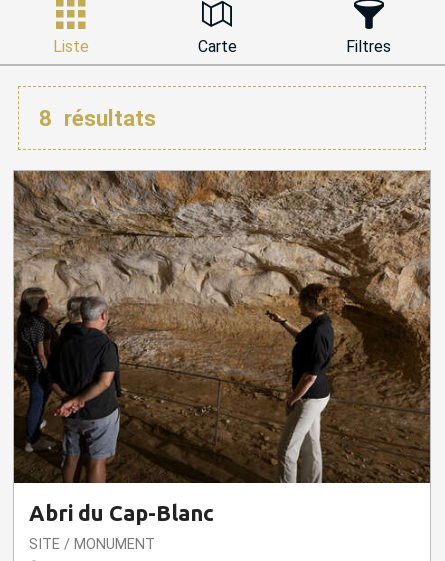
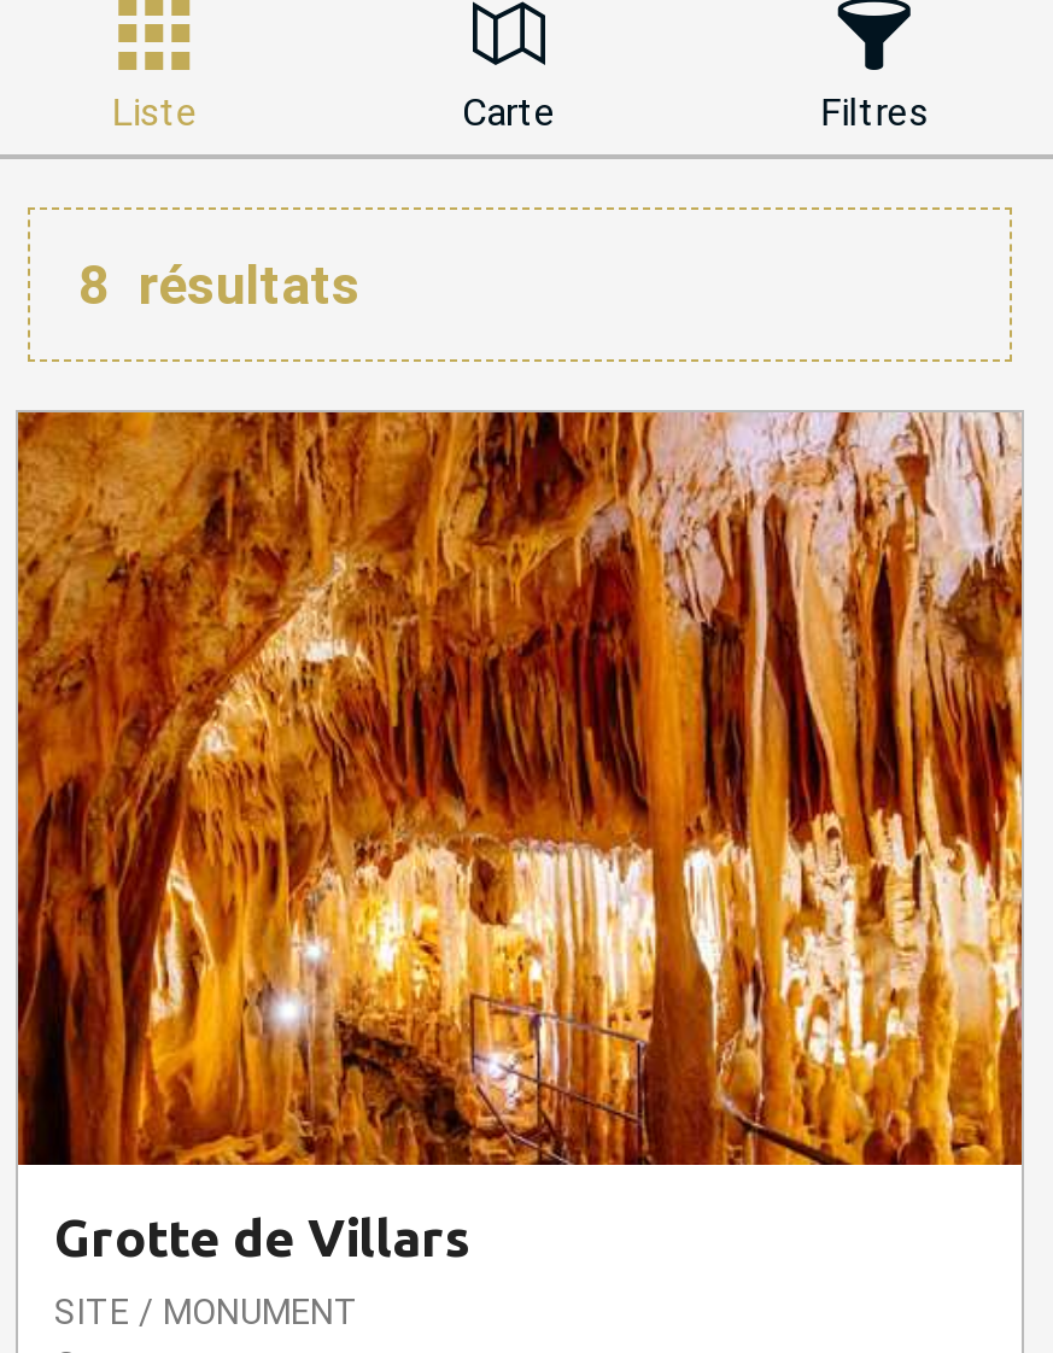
- [image]
- Abri du Cap-Blanc
+ [image]
+ Grotte de Villars
